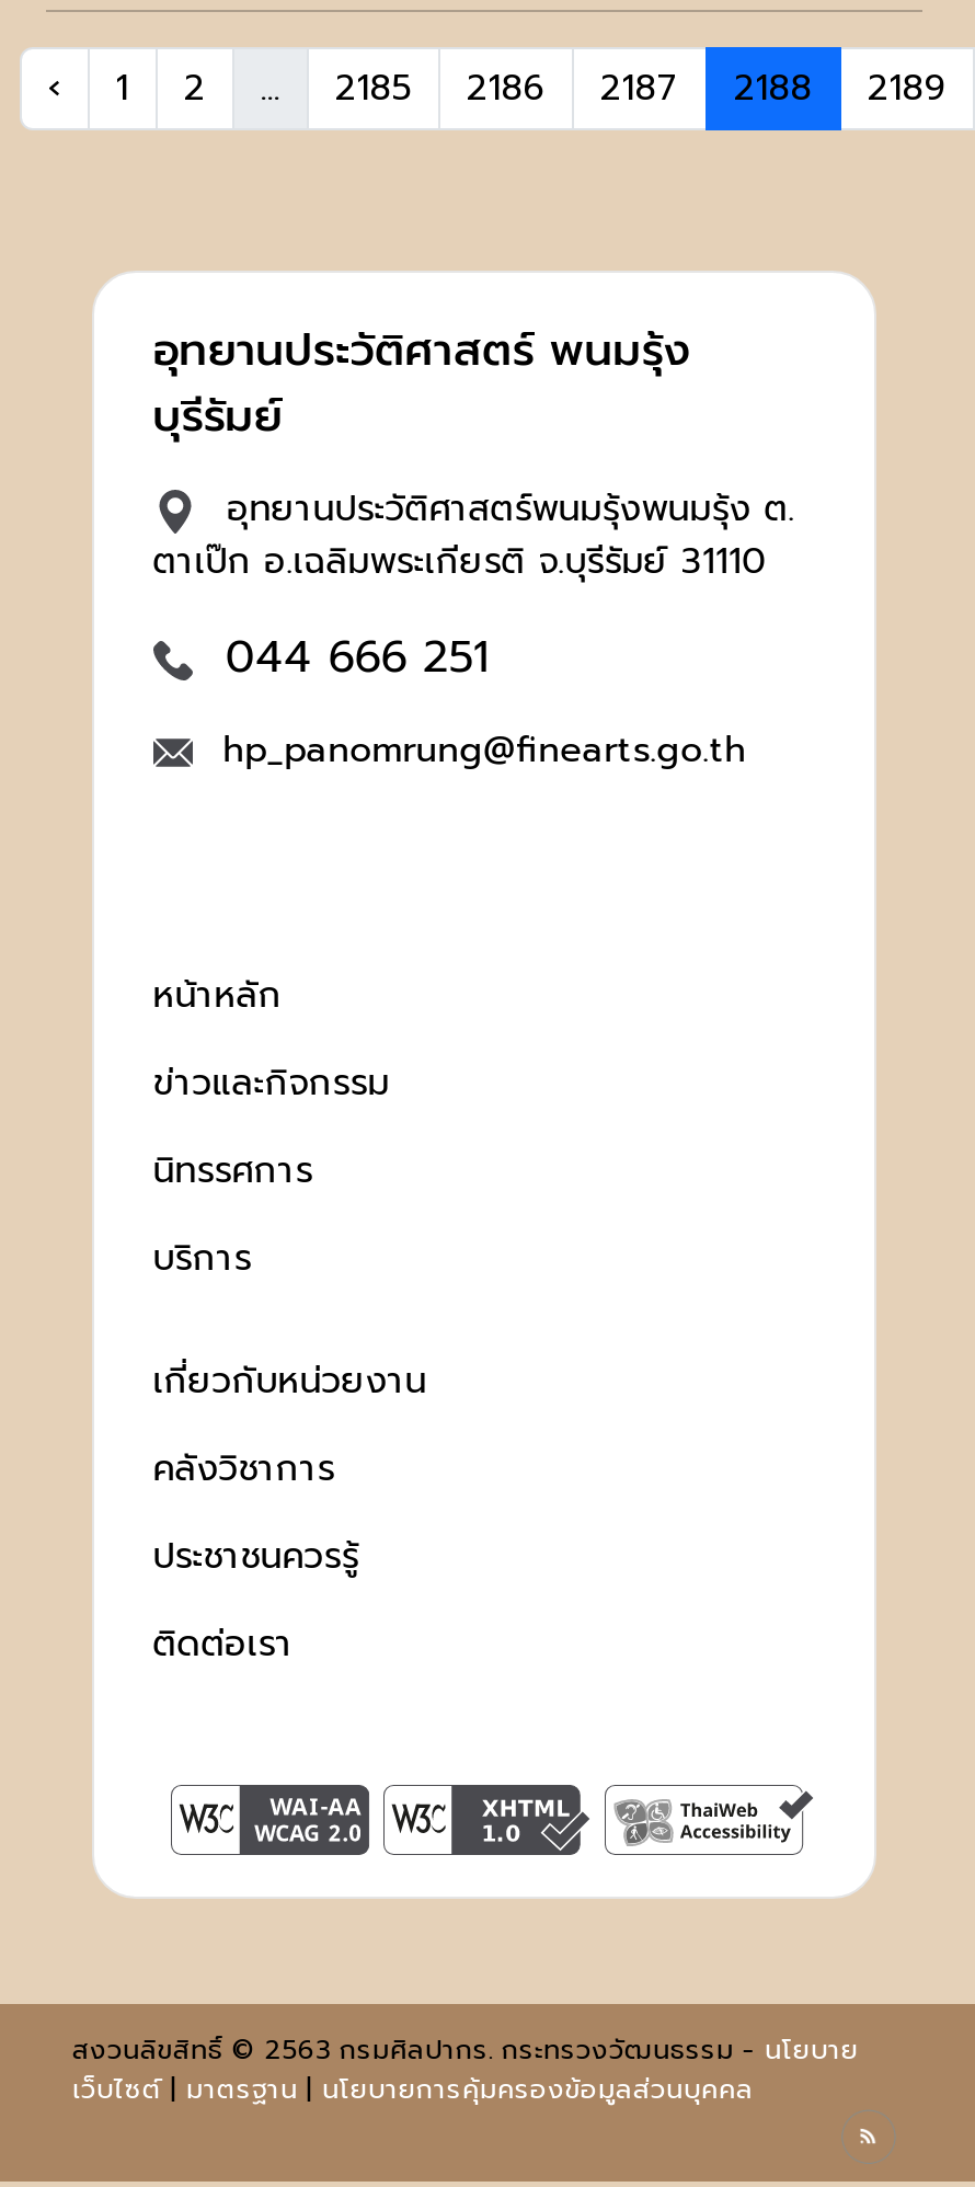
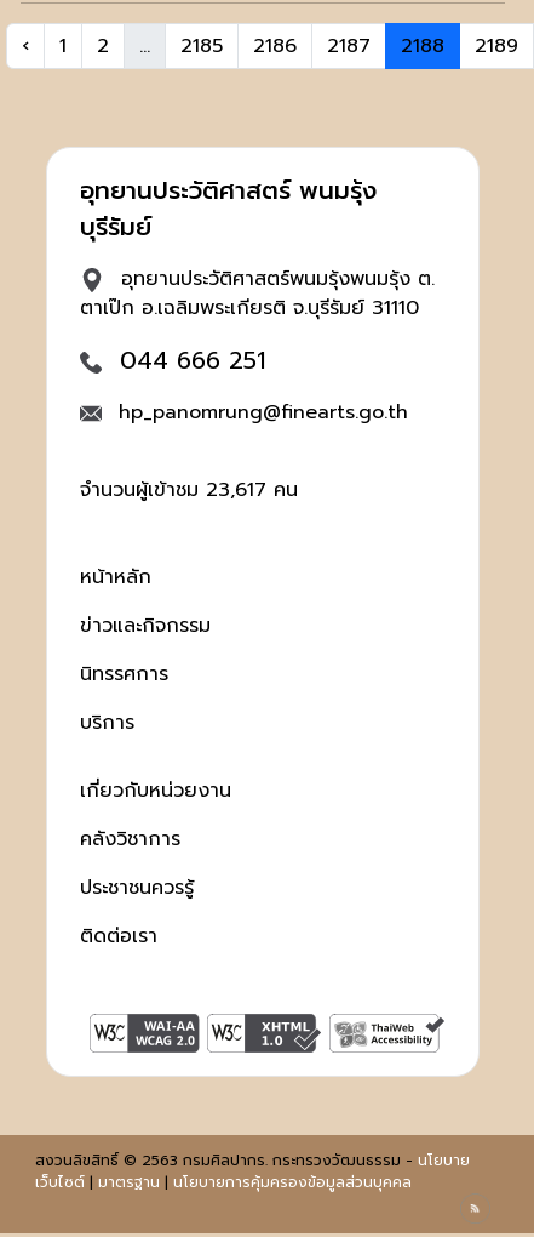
+ จำนวนผู้เข้าชม 23,617 คน
